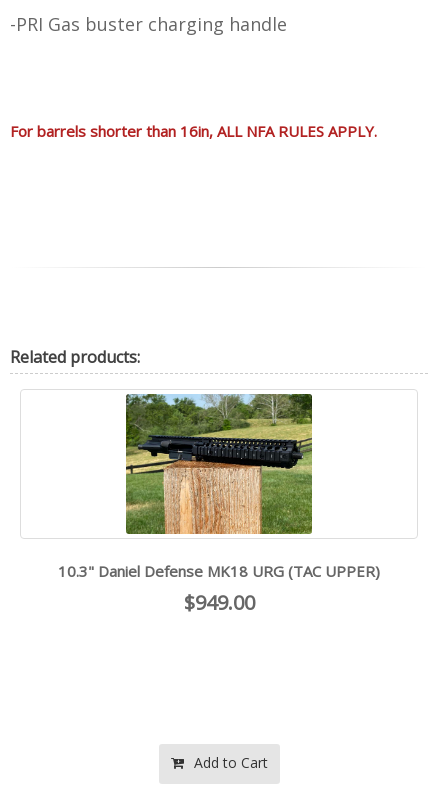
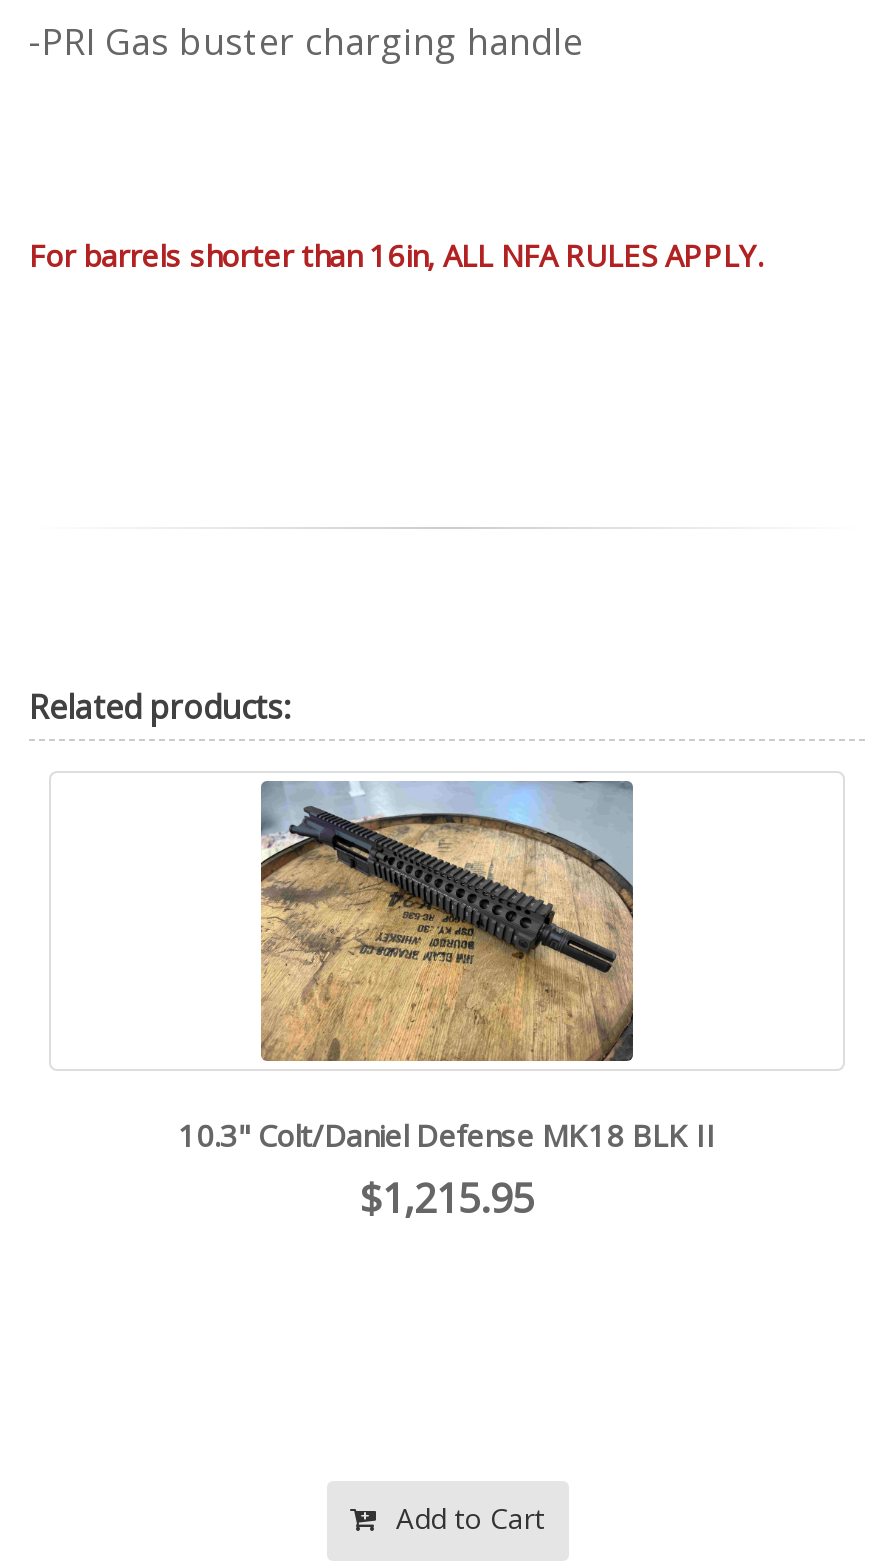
- [image]
- 10.3" Daniel Defense MK18 URG (TAC UPPER)
- $949.00
+ [image]
+ 10.3" Colt/Daniel Defense MK18 BLK II
+ $1,215.95
